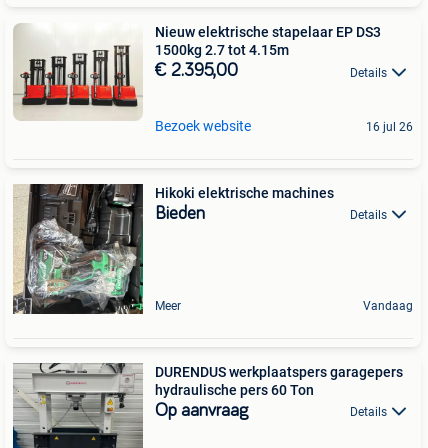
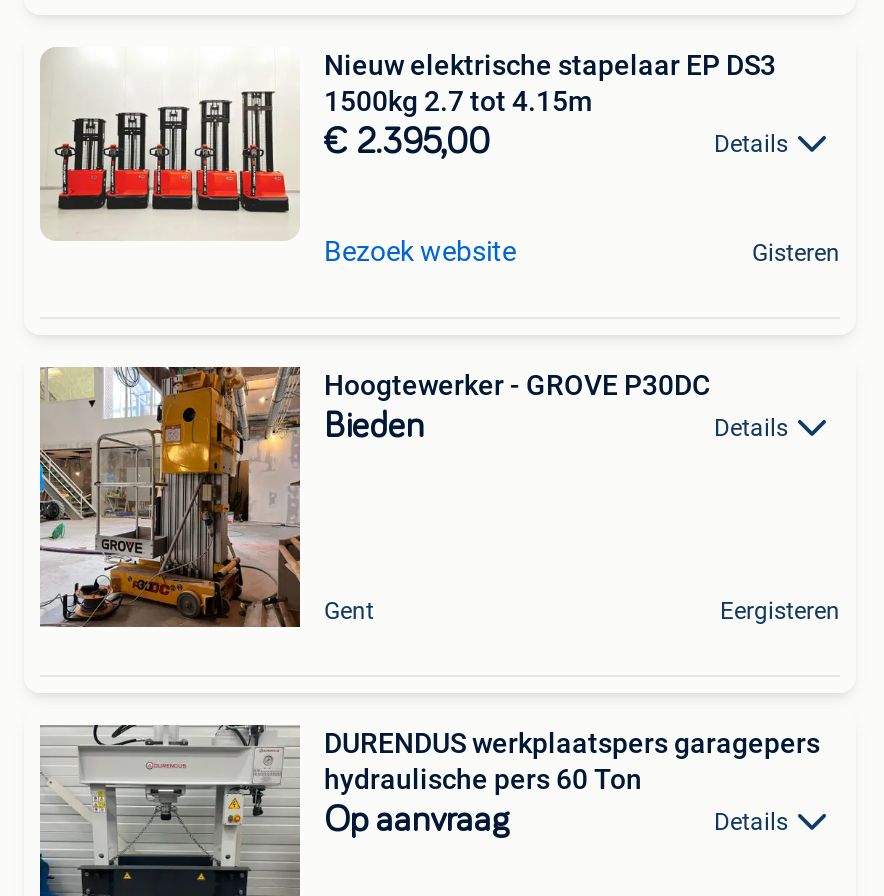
- 16 jul 26
+ Gisteren

- [image]
- Hikoki elektrische machines
+ [image]
+ Hoogtewerker - GROVE P30DC

- Meer
- Vandaag
+ Gent
+ Eergisteren
